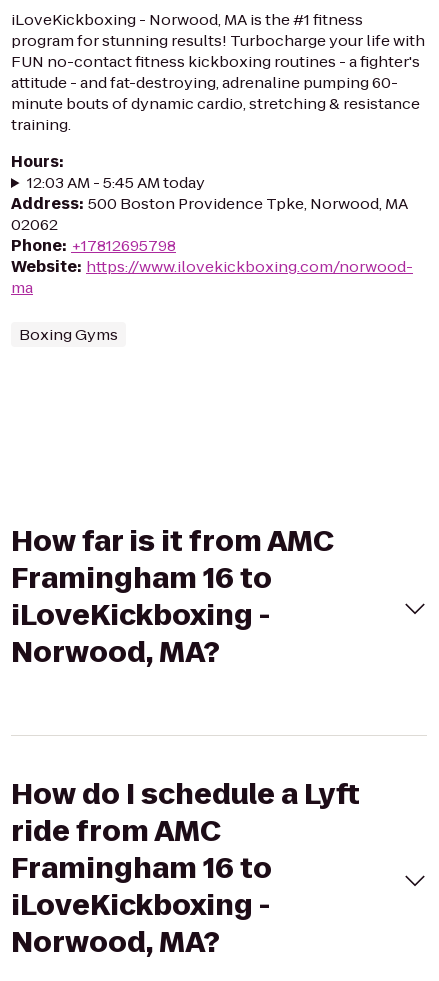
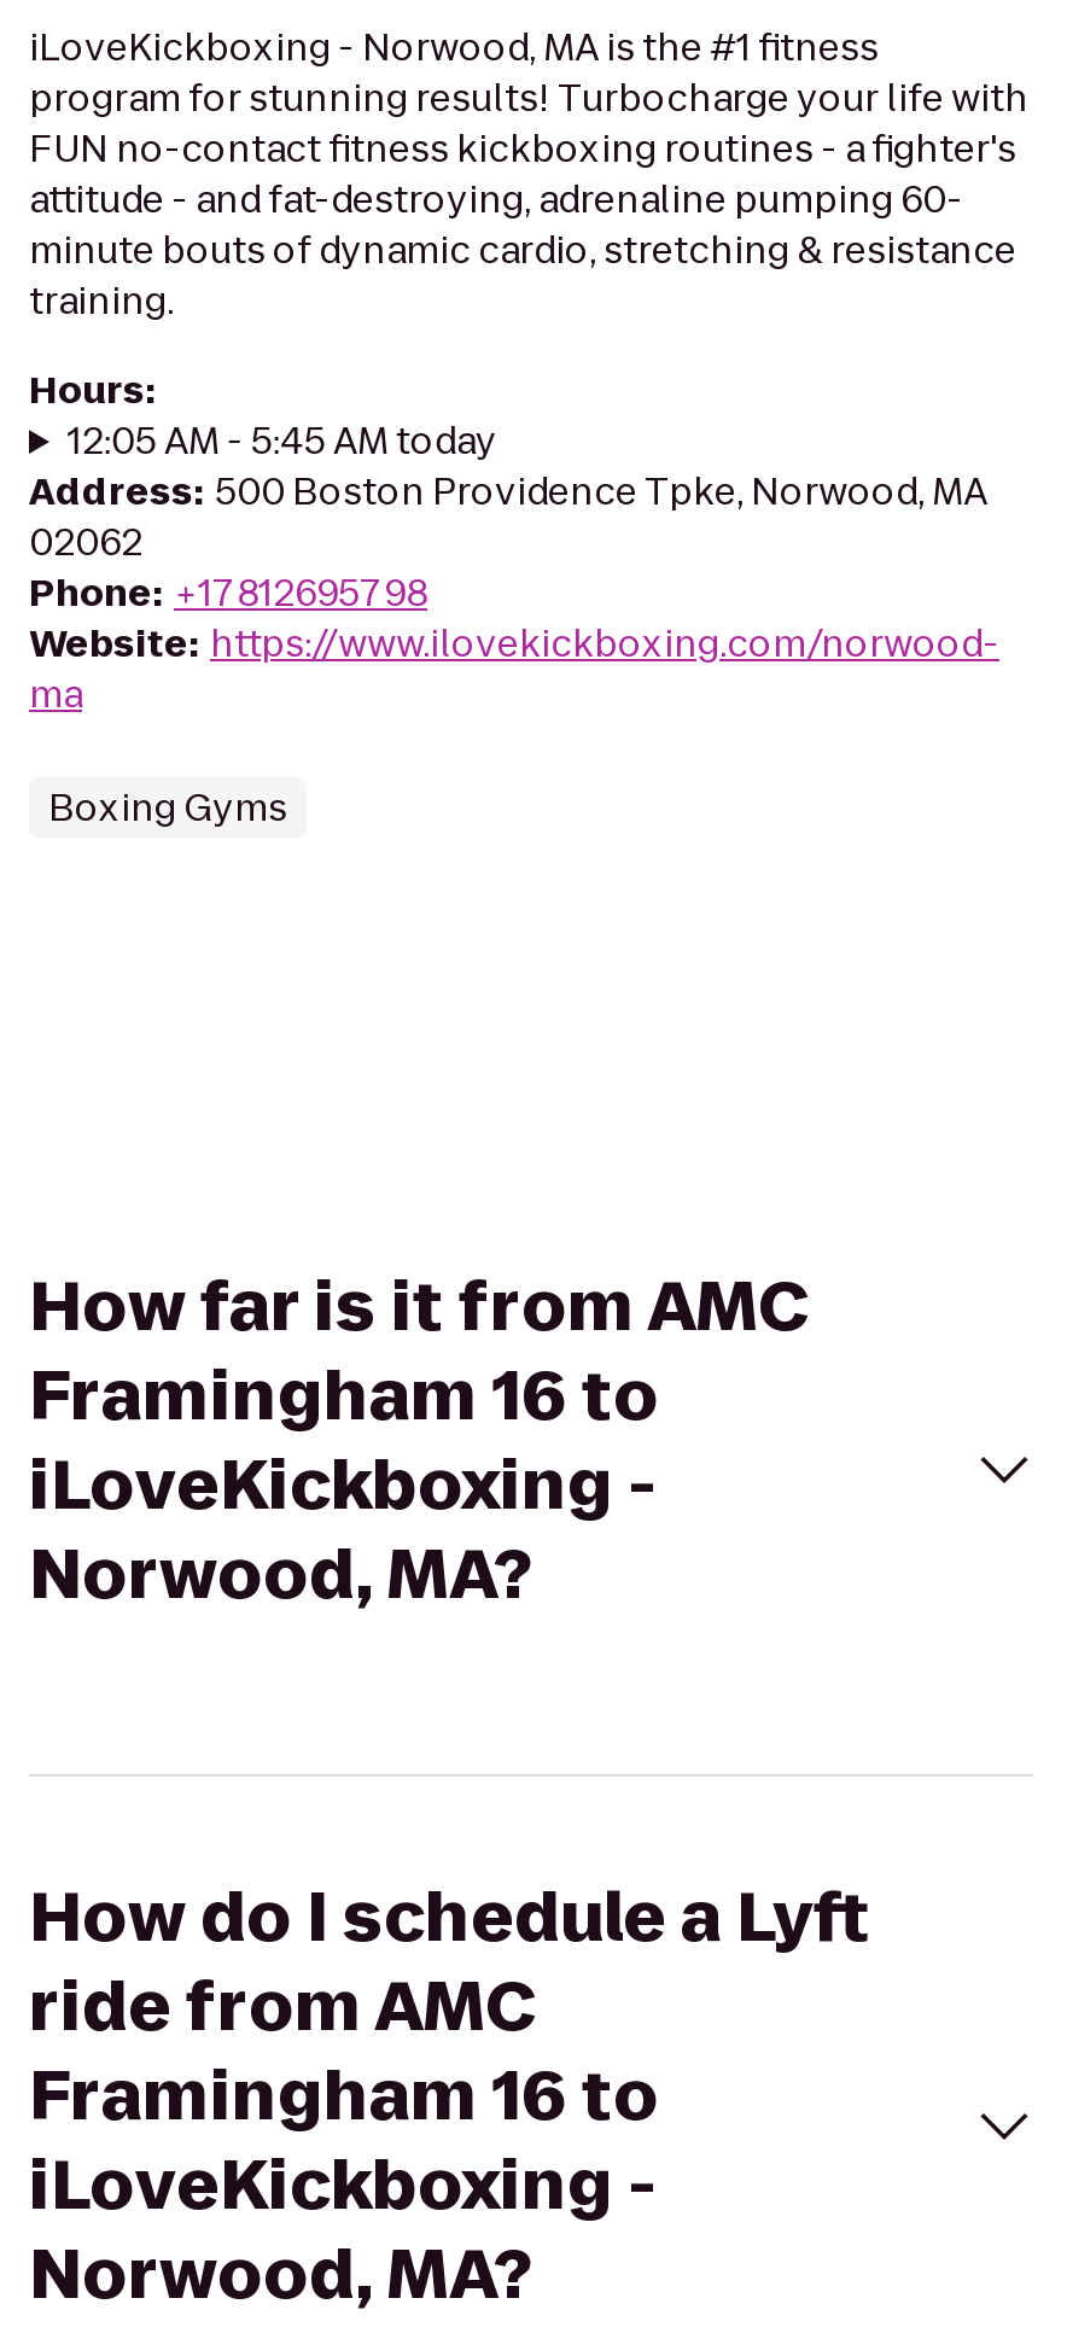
- 12:03 AM - 5:45 AM today
+ 12:05 AM - 5:45 AM today
